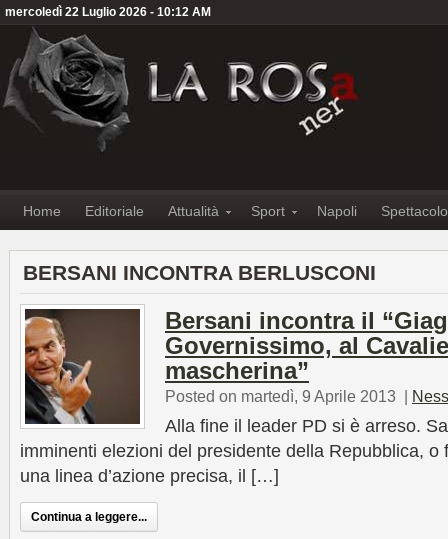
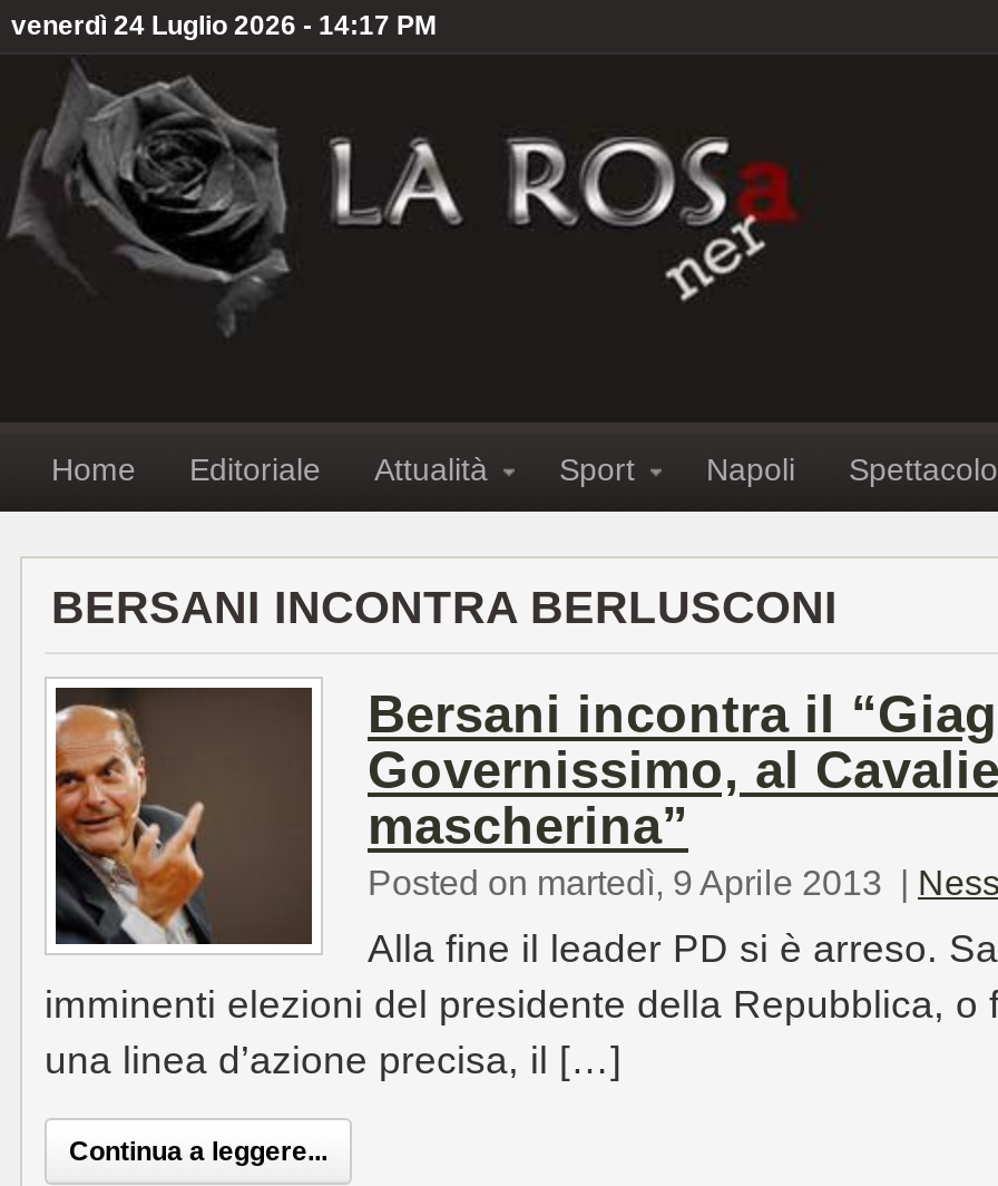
- mercoledì 22 Luglio 2026 - 10:12 AM
+ venerdì 24 Luglio 2026 - 14:17 PM
